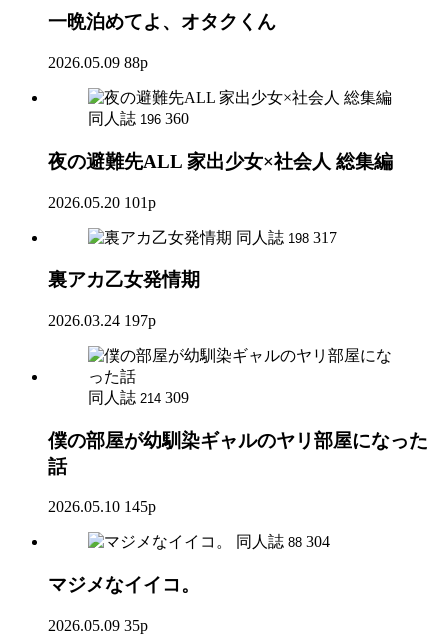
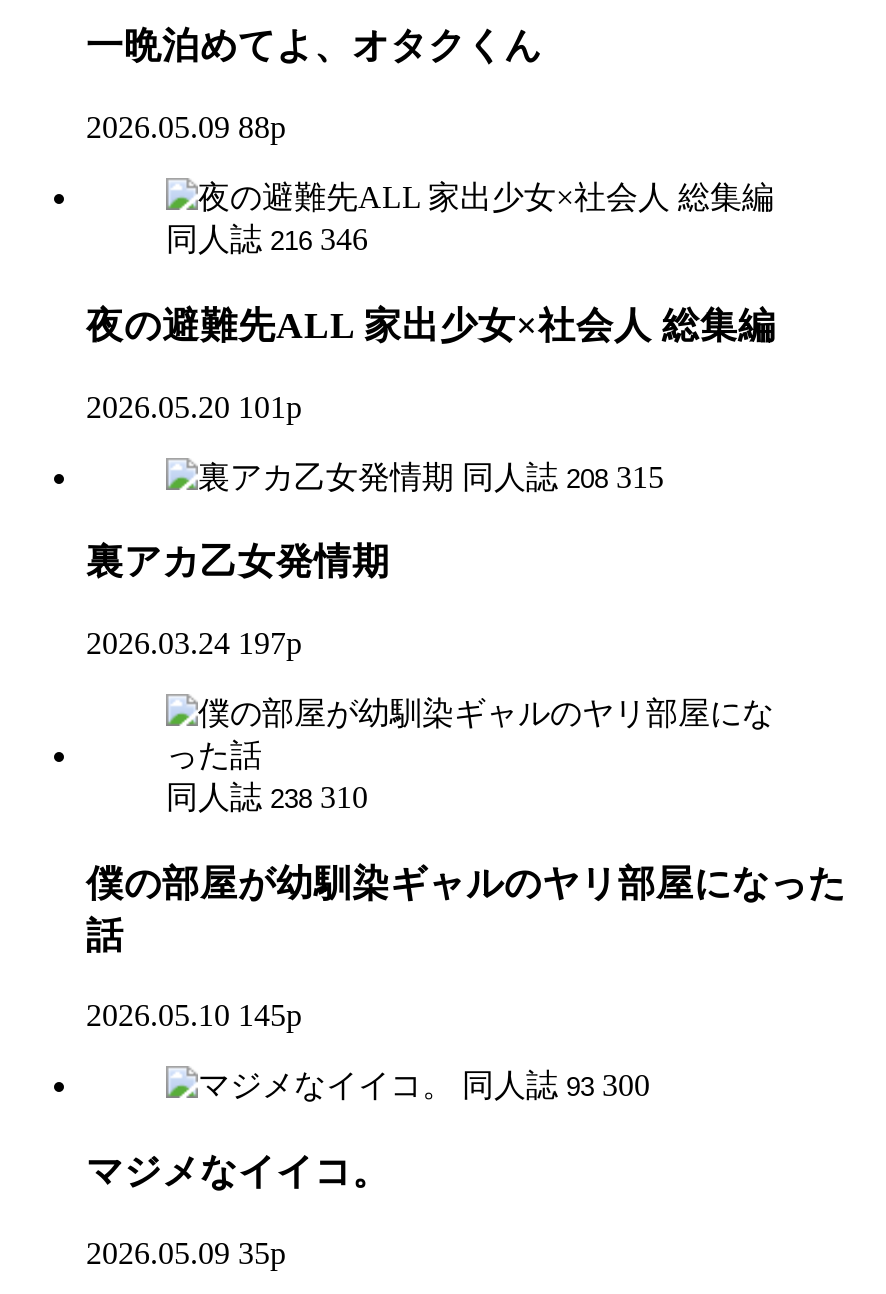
- 同人誌 196 360
+ 同人誌 216 346

- 同人誌 198 317
+ 同人誌 208 315

- 同人誌 214 309
+ 同人誌 238 310

- 同人誌 88 304
+ 同人誌 93 300
